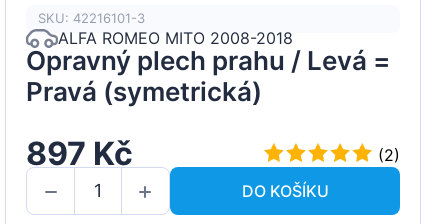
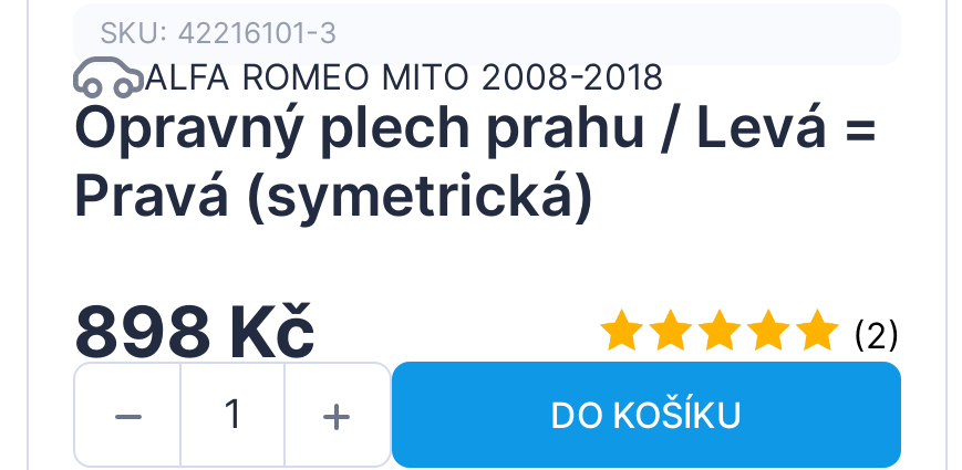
- 897 Kč
+ 898 Kč
